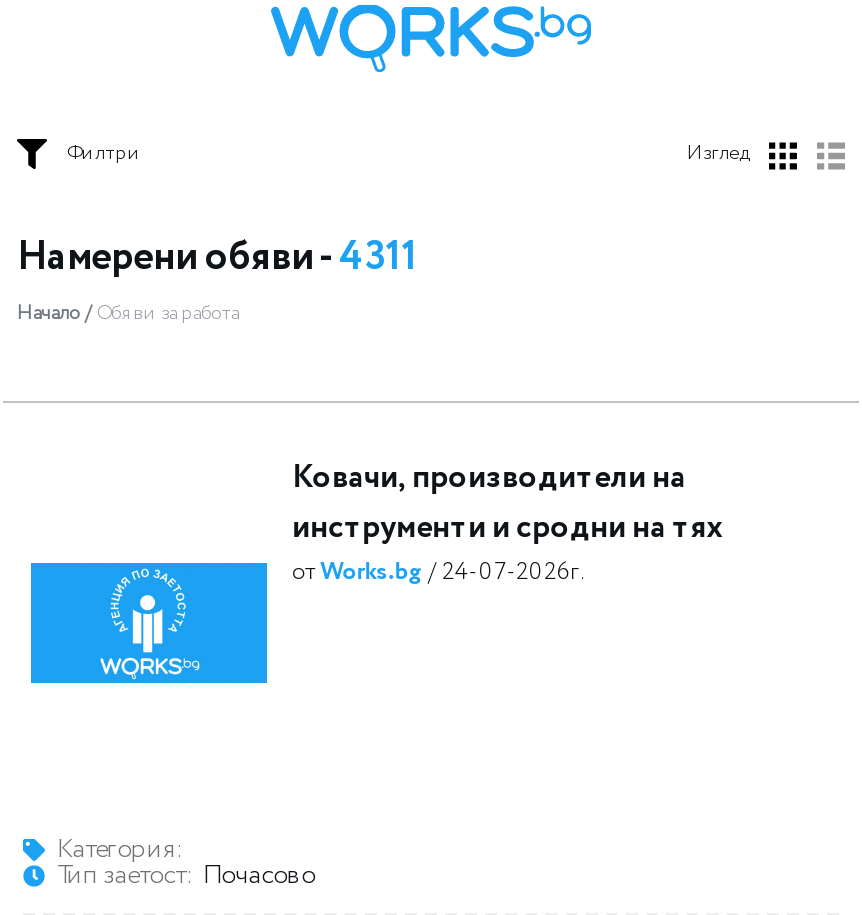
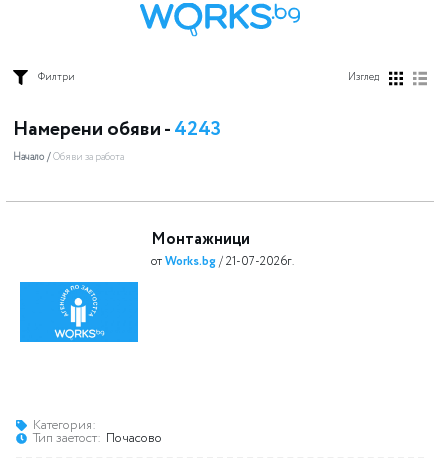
- Намерени обяви -4311
+ Намерени обяви -4243

- Ковачи, производители на
- инструменти и сродни на тях
- от Works.bg / 24-07-2026г.
+ Монтажници
+ от Works.bg / 21-07-2026г.
